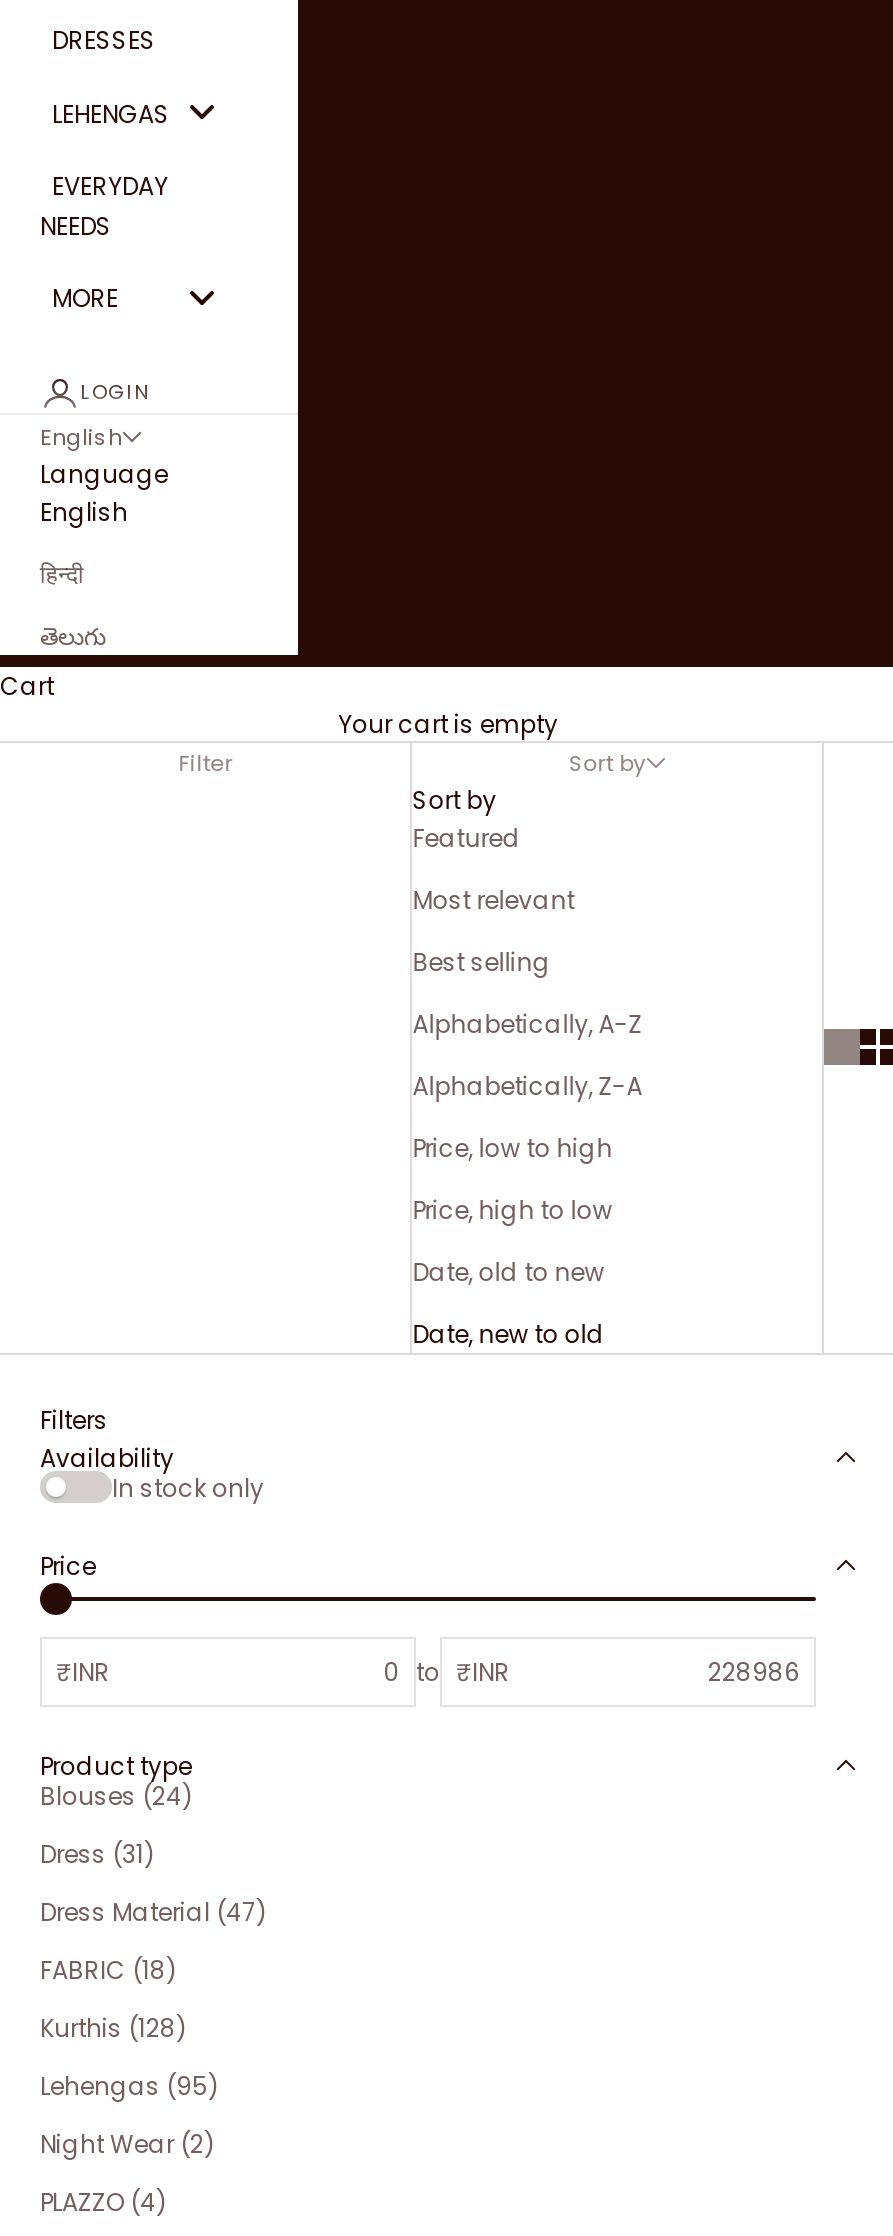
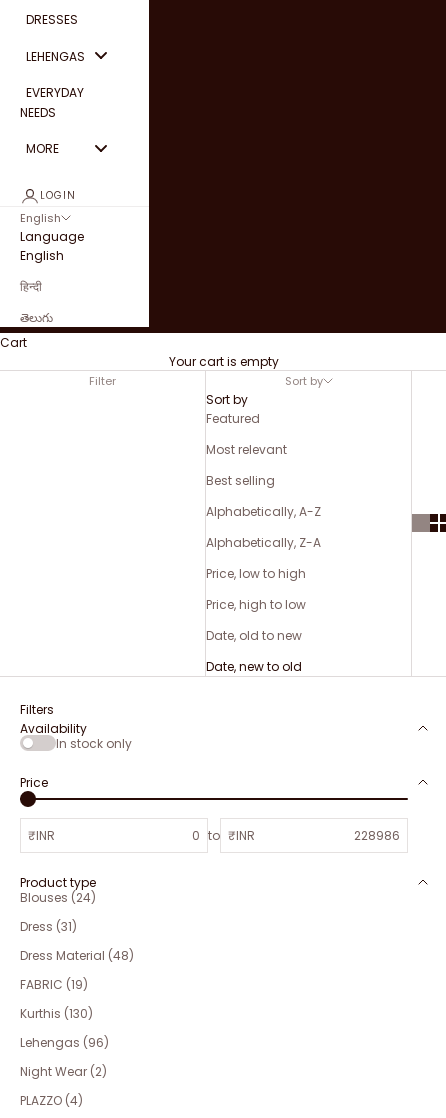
- Dress Material (47)
+ Dress Material (48)

- FABRIC (18)
+ FABRIC (19)

- Kurthis (128)
+ Kurthis (130)

- Lehengas (95)
+ Lehengas (96)
